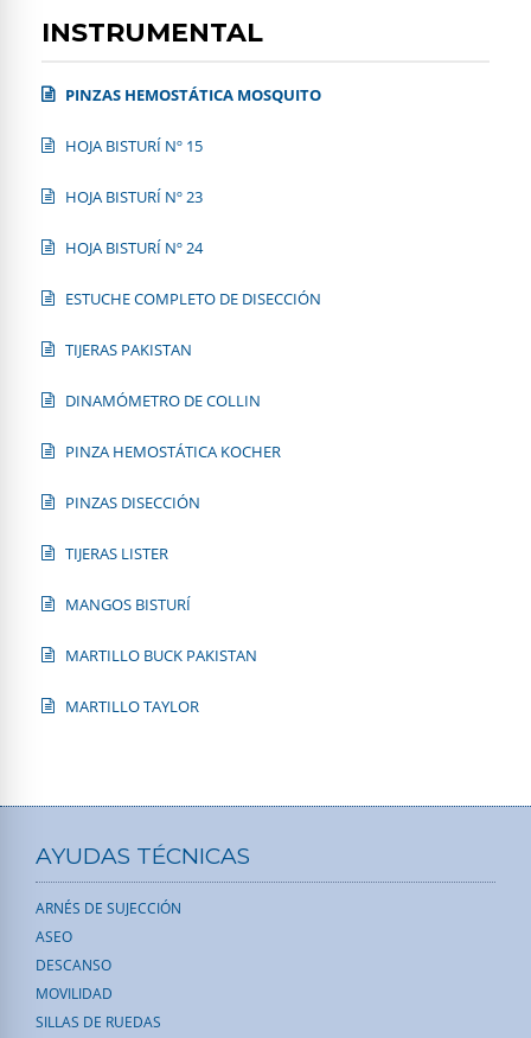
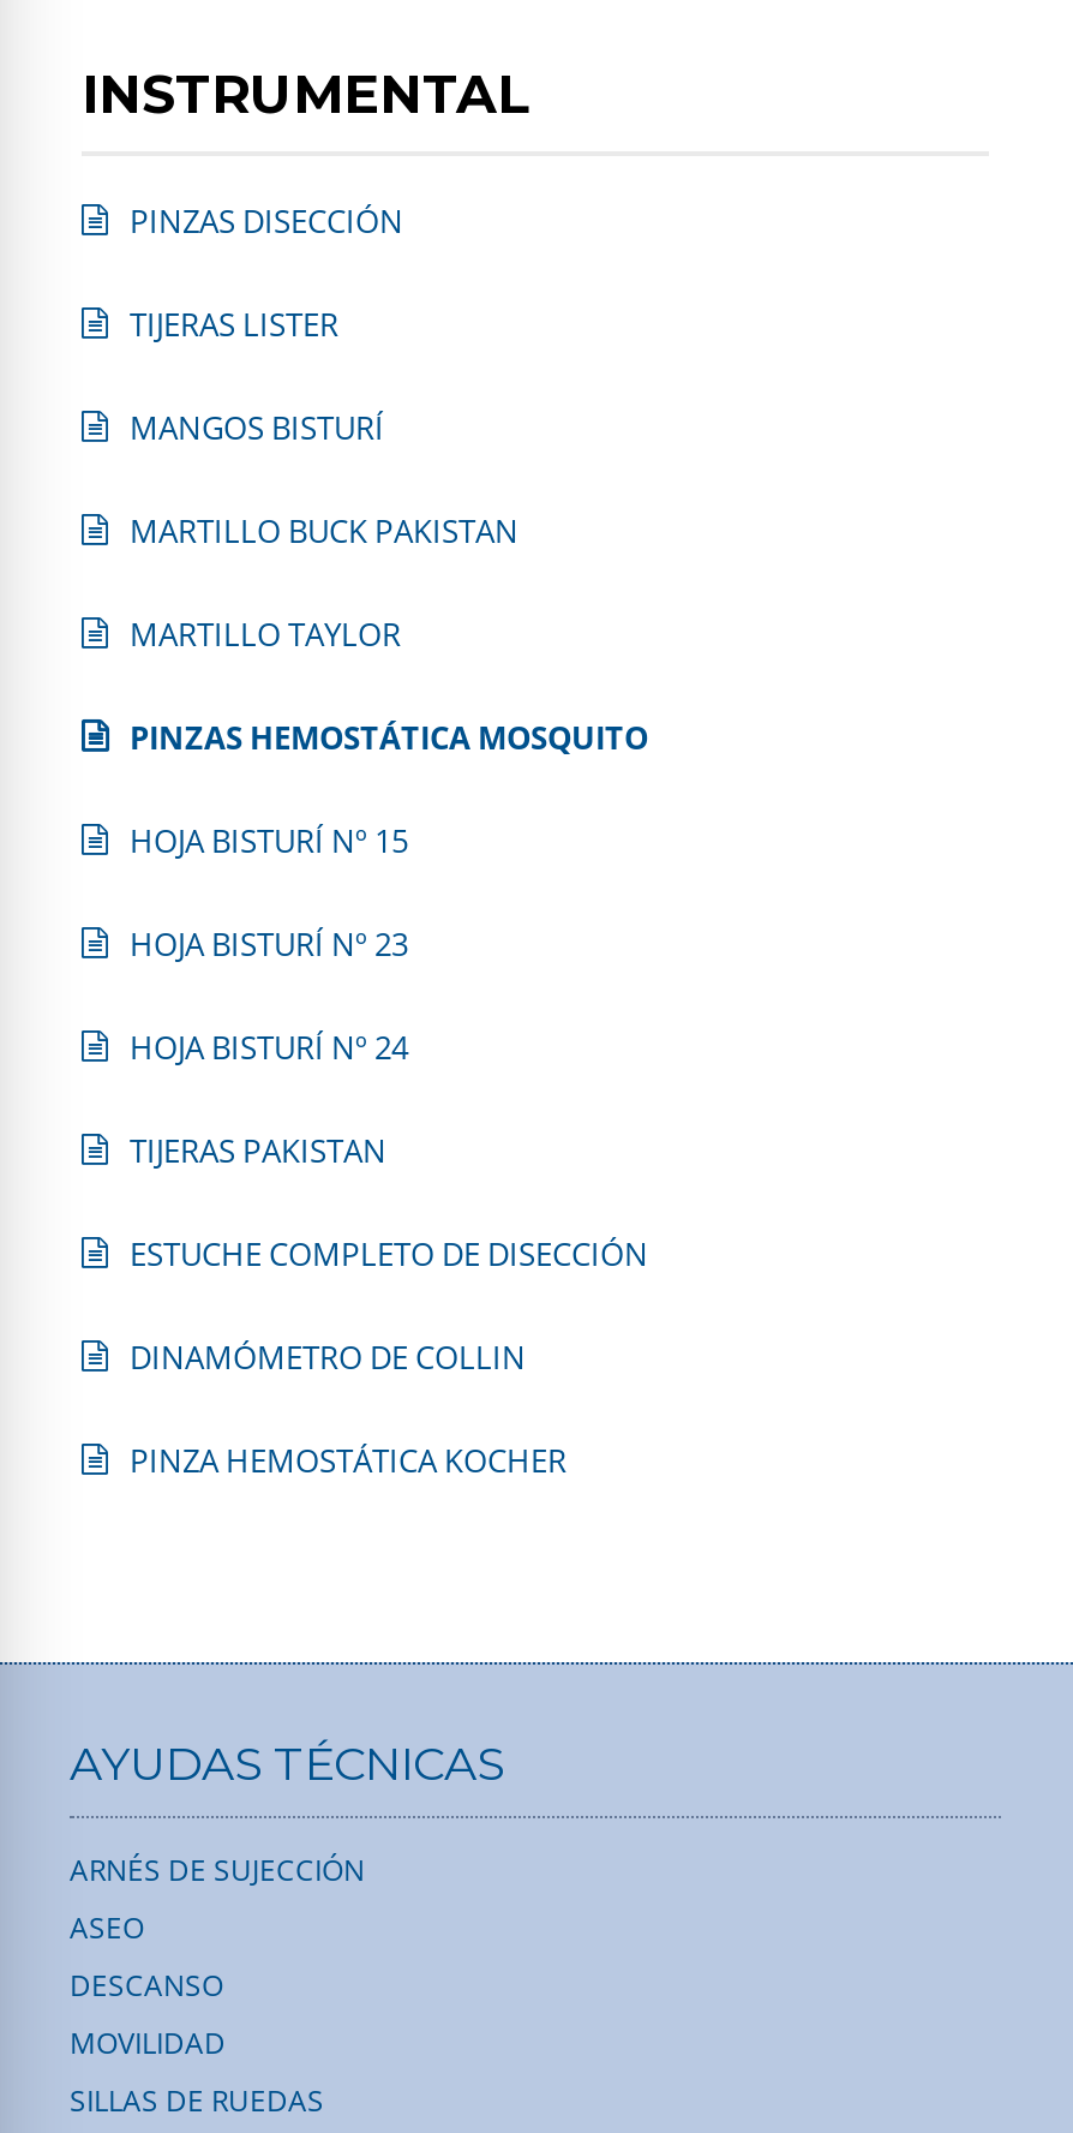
moved down: PINZAS HEMOSTÁTICA MOSQUITO | HOJA BISTURÍ Nº 15 | HOJA BISTURÍ Nº 23 | HOJA BISTURÍ Nº 24 | ESTUCHE COMPLETO DE DISECCIÓN | TIJERAS PAKISTAN | DINAMÓMETRO DE COLLIN | PINZA HEMOSTÁTICA KOCHER

moved up: PINZAS DISECCIÓN | TIJERAS LISTER | MANGOS BISTURÍ | MARTILLO BUCK PAKISTAN | MARTILLO TAYLOR
